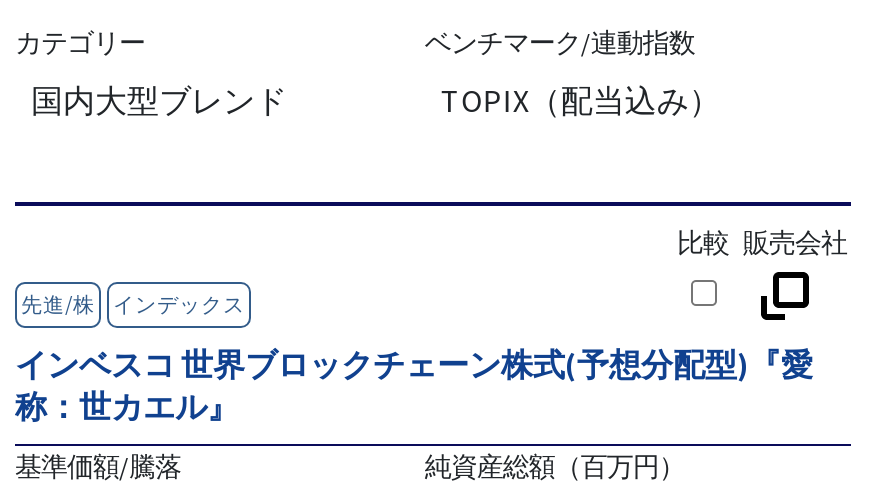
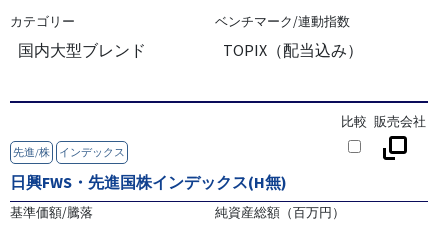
- インベスコ 世界ブロックチェーン株式(予想分配型)『愛
- 称：世カエル』
+ 日興FWS・先進国株インデックス(H無)
